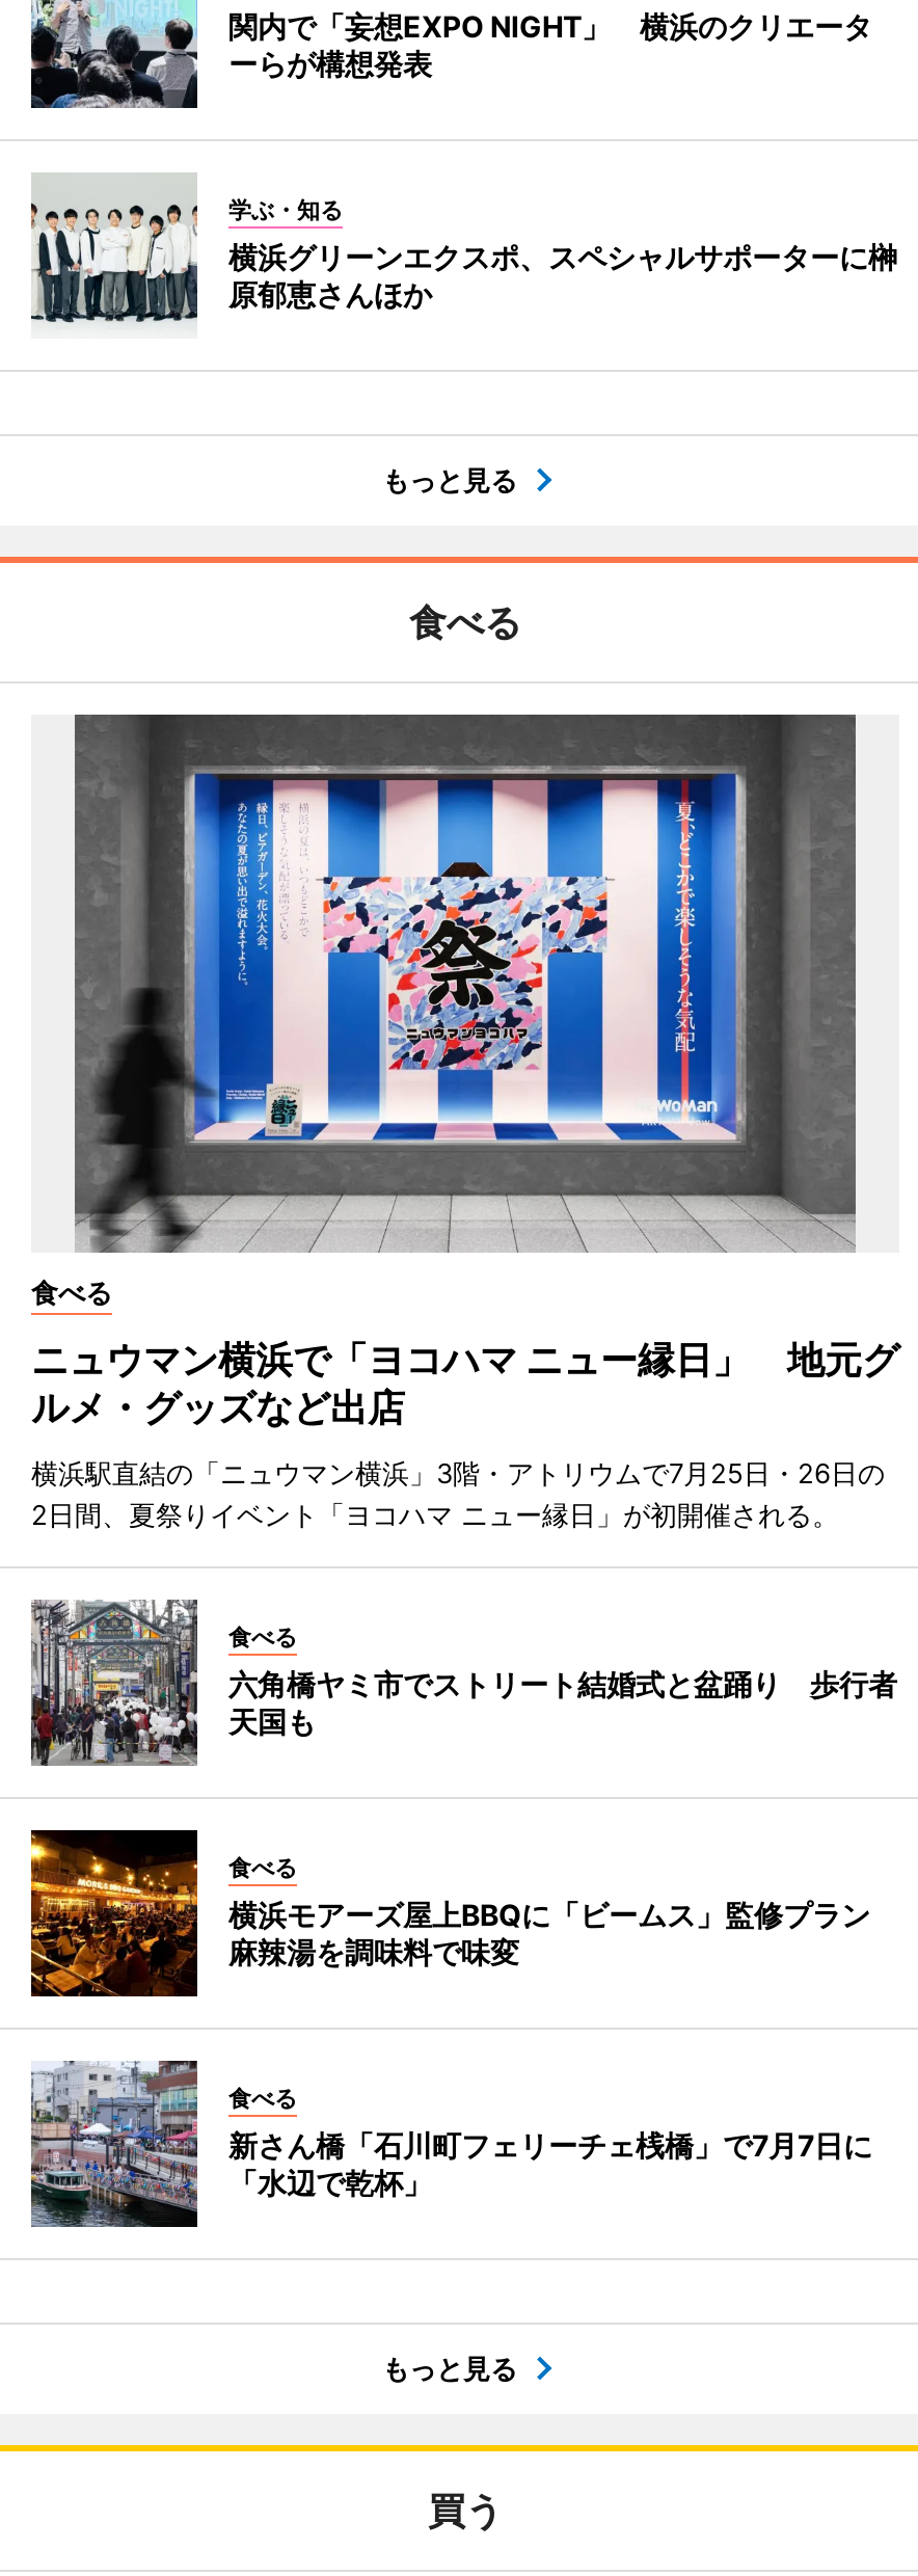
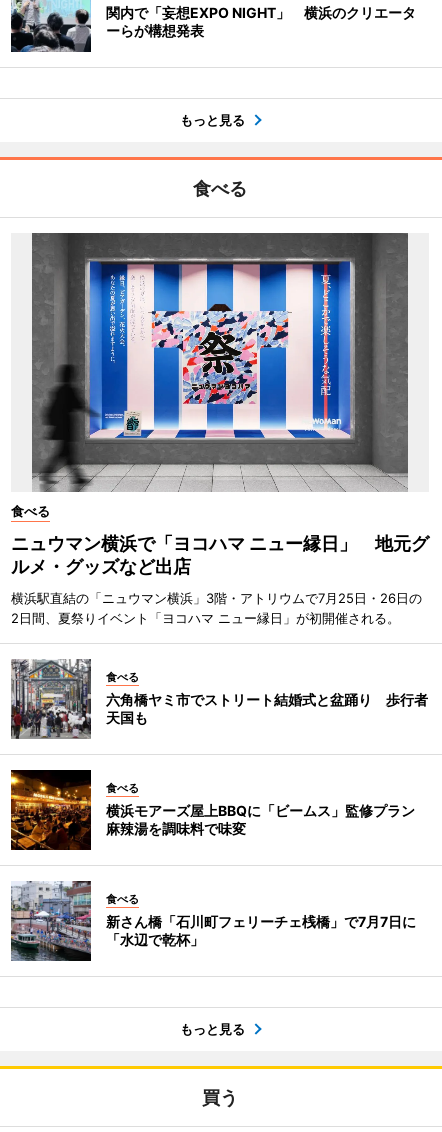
- [image]
- 学ぶ・知る
- 横浜グリーンエクスポ、スペシャルサポーターに榊
- 原郁恵さんほか
